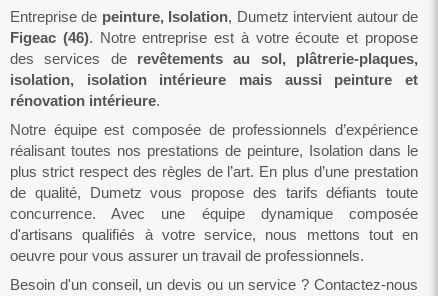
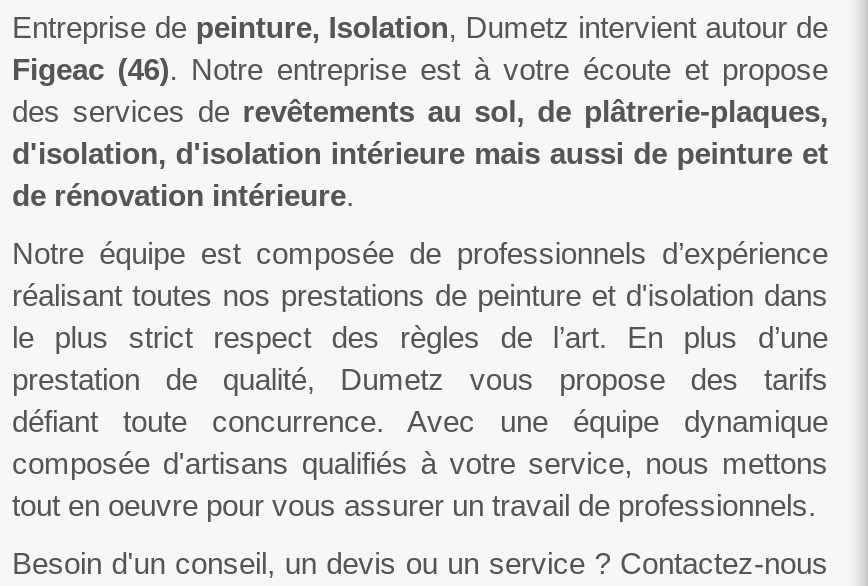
- des services de revêtements au sol, plâtrerie-plaques,
- isolation, isolation intérieure mais aussi peinture et
- rénovation intérieure.
+ des services de revêtements au sol, de plâtrerie-plaques,
+ d'isolation, d'isolation intérieure mais aussi de peinture et
+ de rénovation intérieure.

- réalisant toutes nos prestations de peinture, Isolation dans le
- plus strict respect des règles de l’art. En plus d’une prestation
- de qualité, Dumetz vous propose des tarifs défiants toute
- concurrence. Avec une équipe dynamique composée
- d'artisans qualifiés à votre service, nous mettons tout en
- oeuvre pour vous assurer un travail de professionnels.
+ réalisant toutes nos prestations de peinture et d'isolation dans
+ le plus strict respect des règles de l’art. En plus d’une
+ prestation de qualité, Dumetz vous propose des tarifs
+ défiant toute concurrence. Avec une équipe dynamique
+ composée d'artisans qualifiés à votre service, nous mettons
+ tout en oeuvre pour vous assurer un travail de professionnels.
